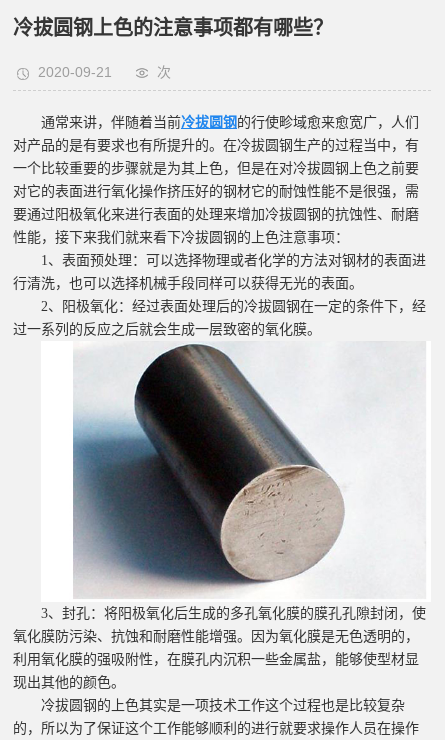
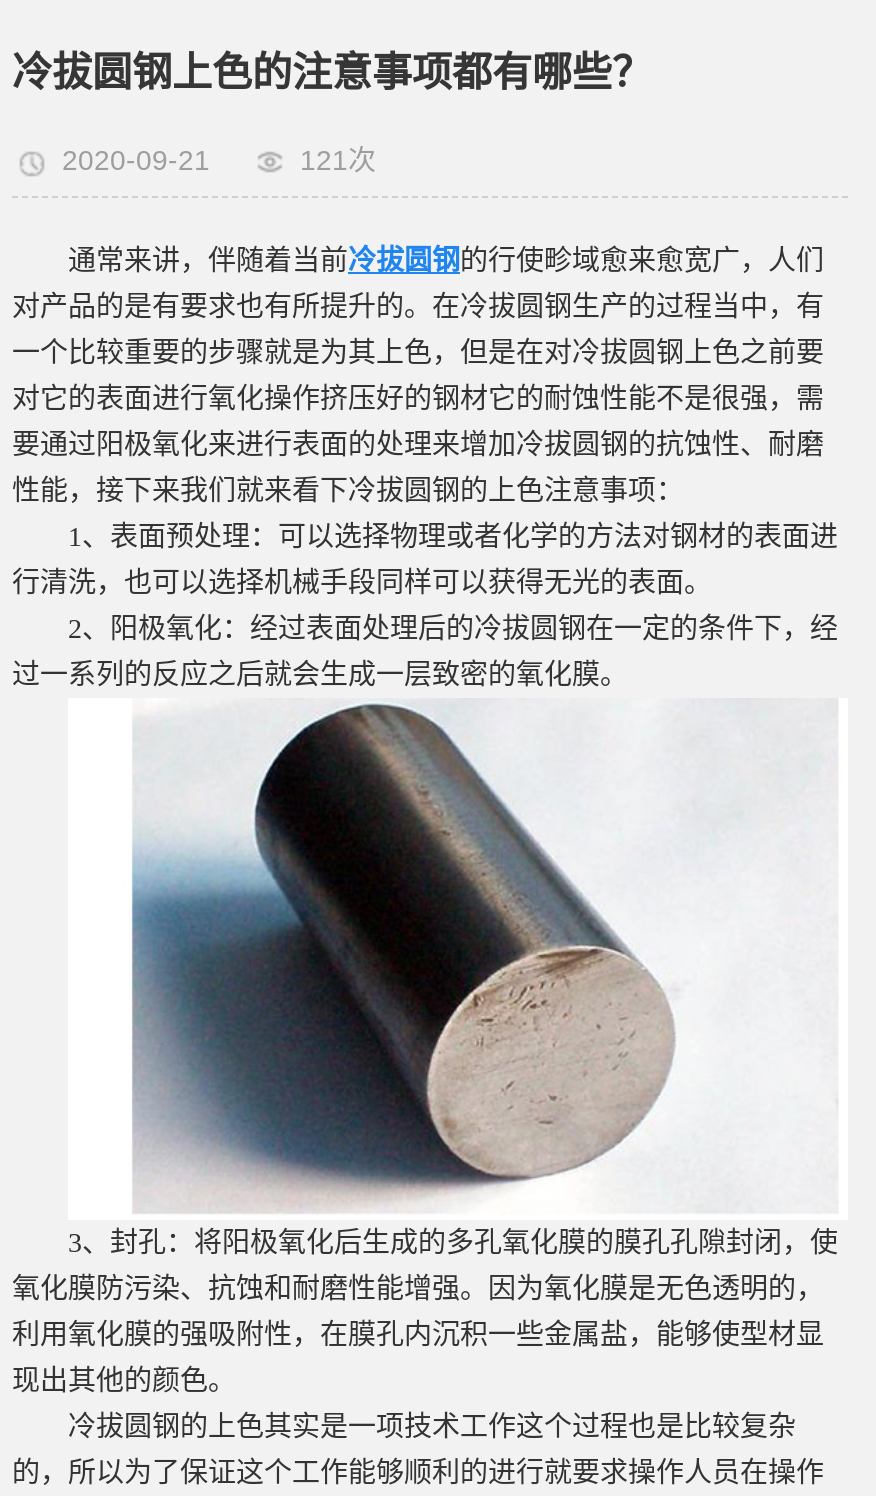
- 次
+ 121次
